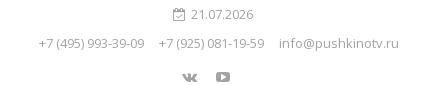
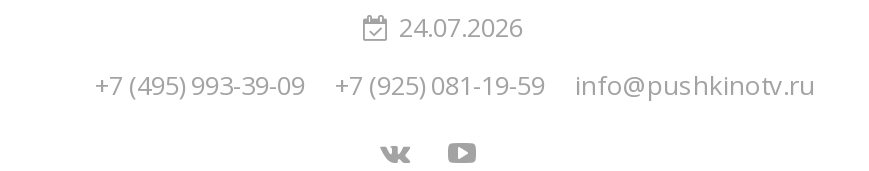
- 21.07.2026
+ 24.07.2026
